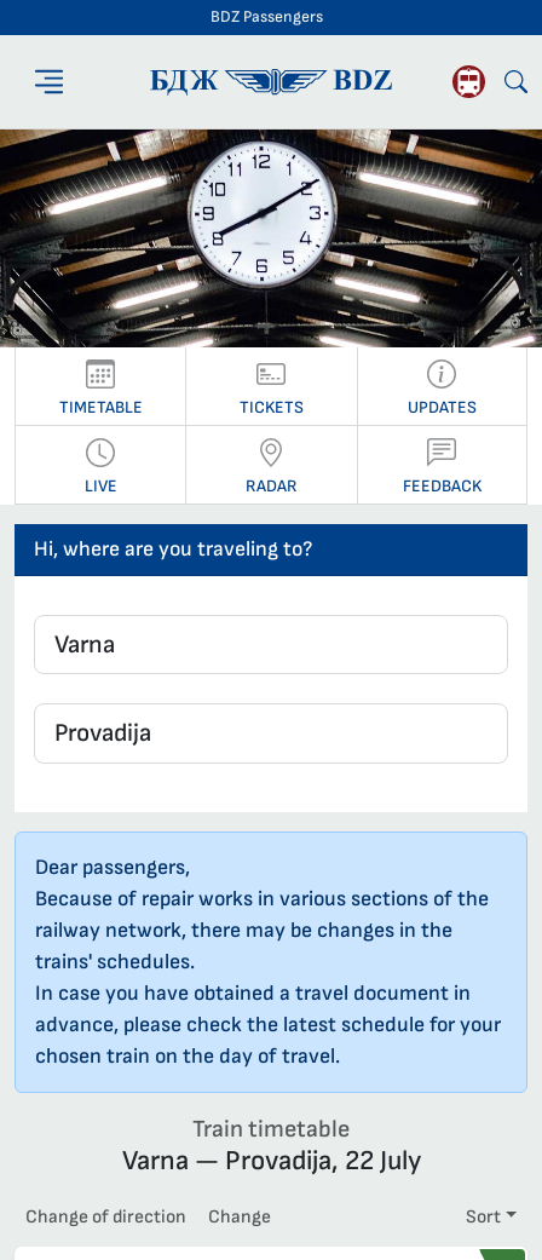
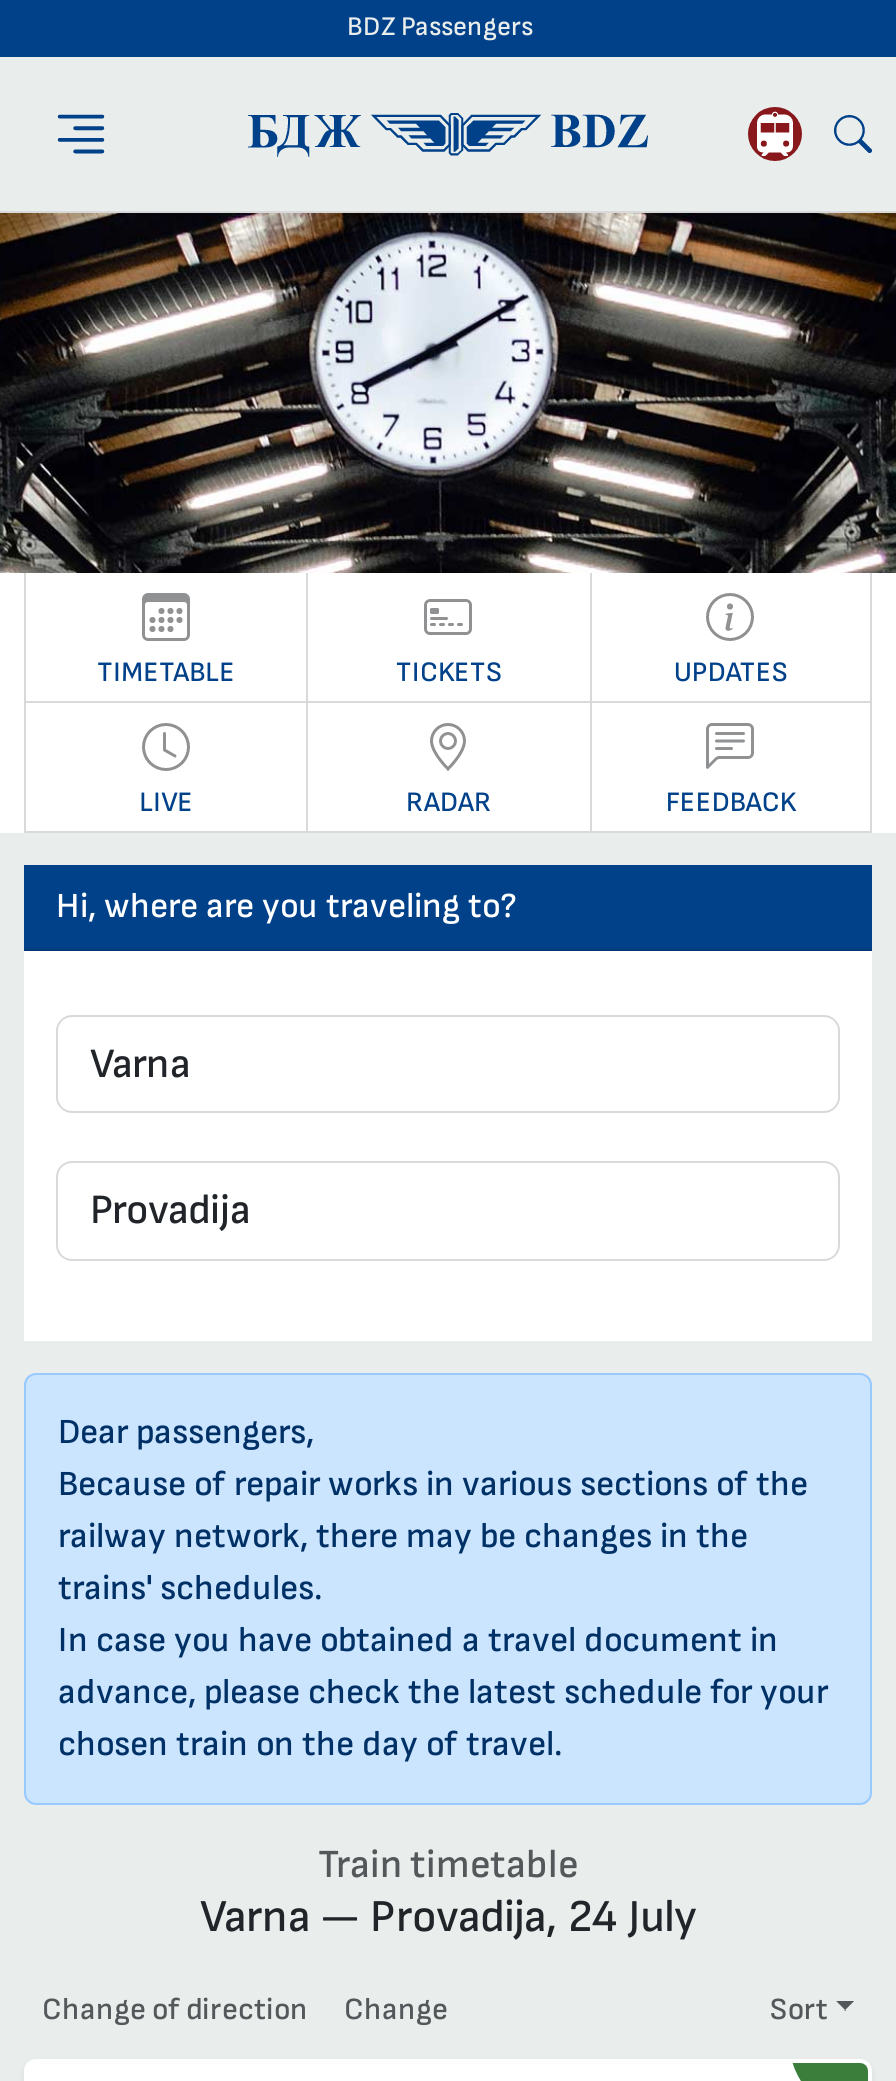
- Varna — Provadija, 22 July
+ Varna — Provadija, 24 July
